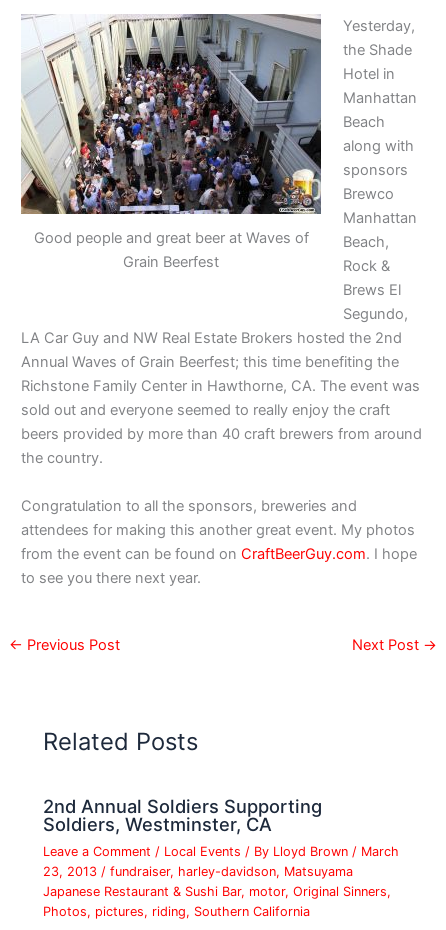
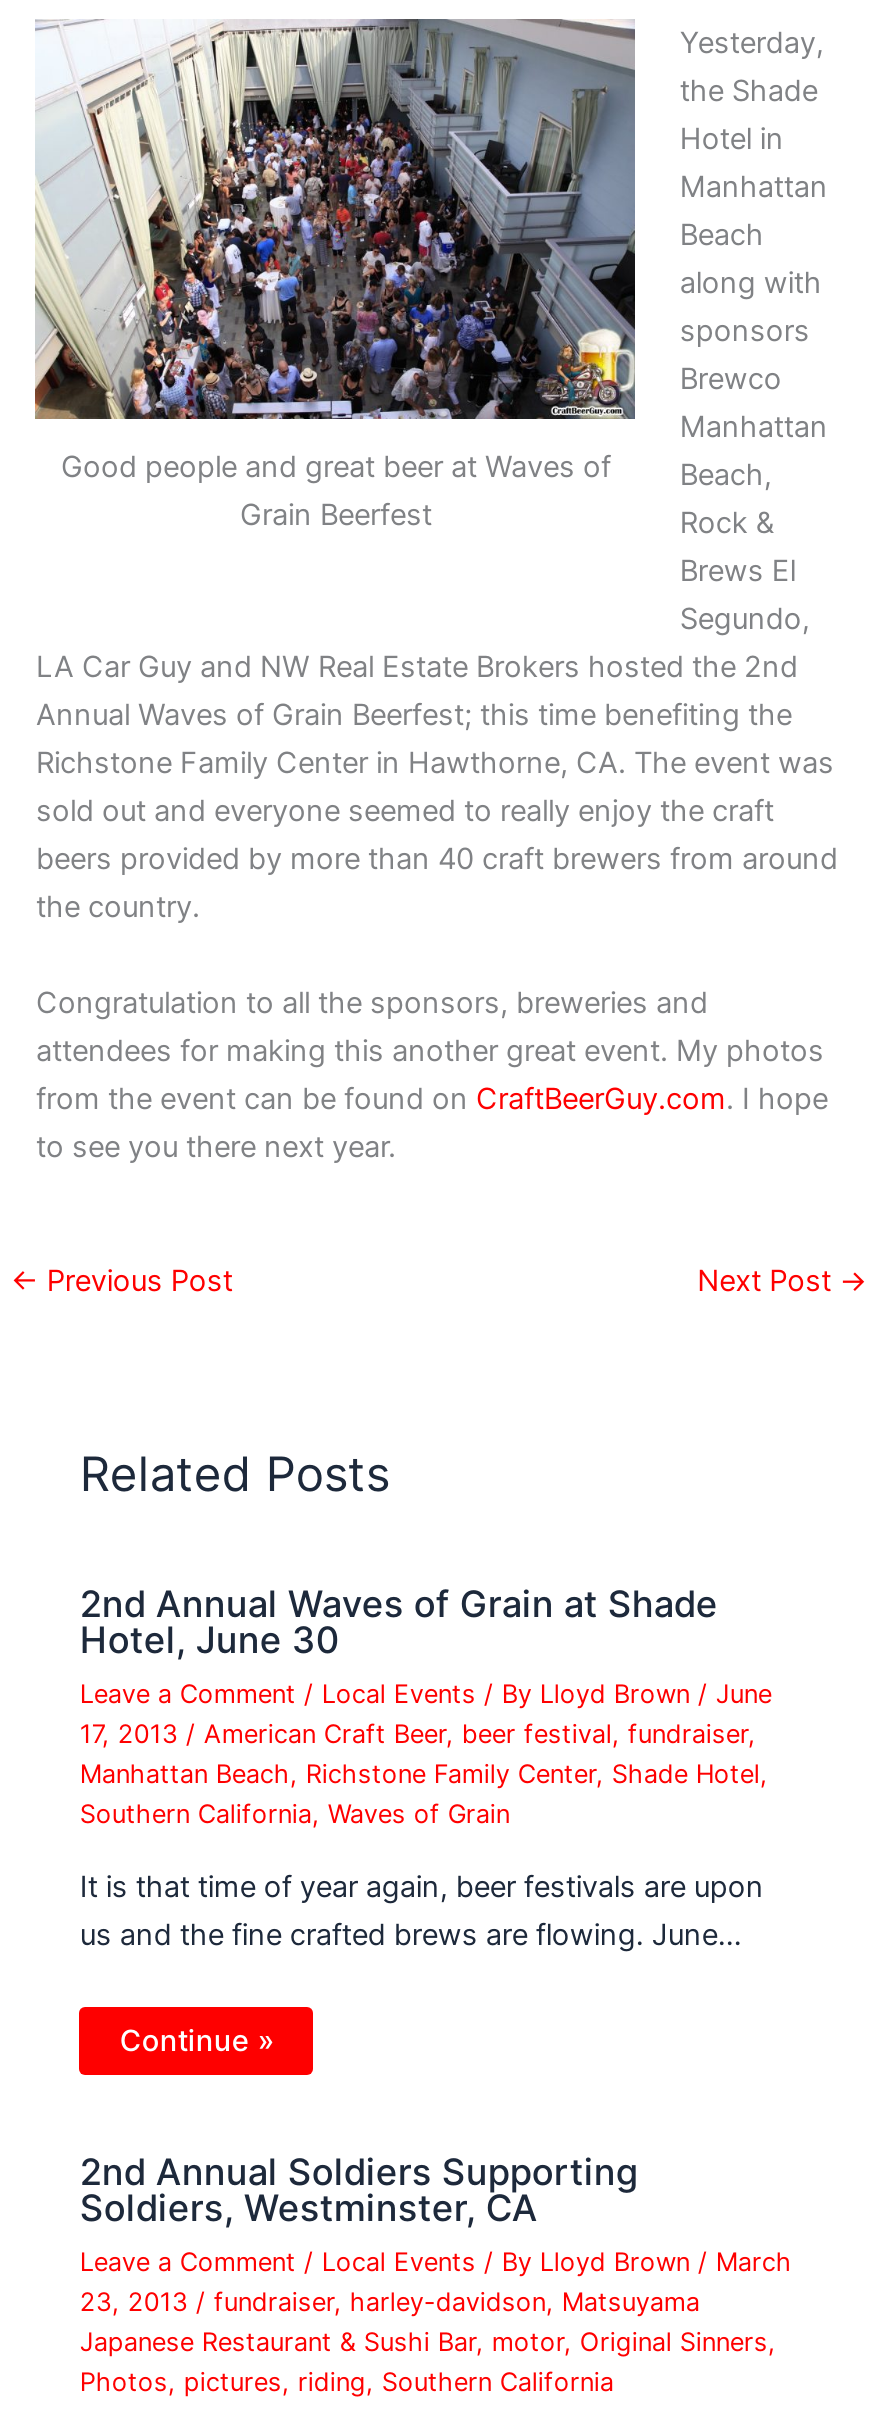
+ 2nd Annual Waves of Grain at Shade
+ Hotel, June 30
+ Leave a Comment / Local Events / By Lloyd Brown / June
+ 17, 2013 / American Craft Beer, beer festival, fundraiser,
+ Manhattan Beach, Richstone Family Center, Shade Hotel,
+ Southern California, Waves of Grain
+ It is that time of year again, beer festivals are upon
+ us and the fine crafted brews are flowing. June…
+ Continue »
